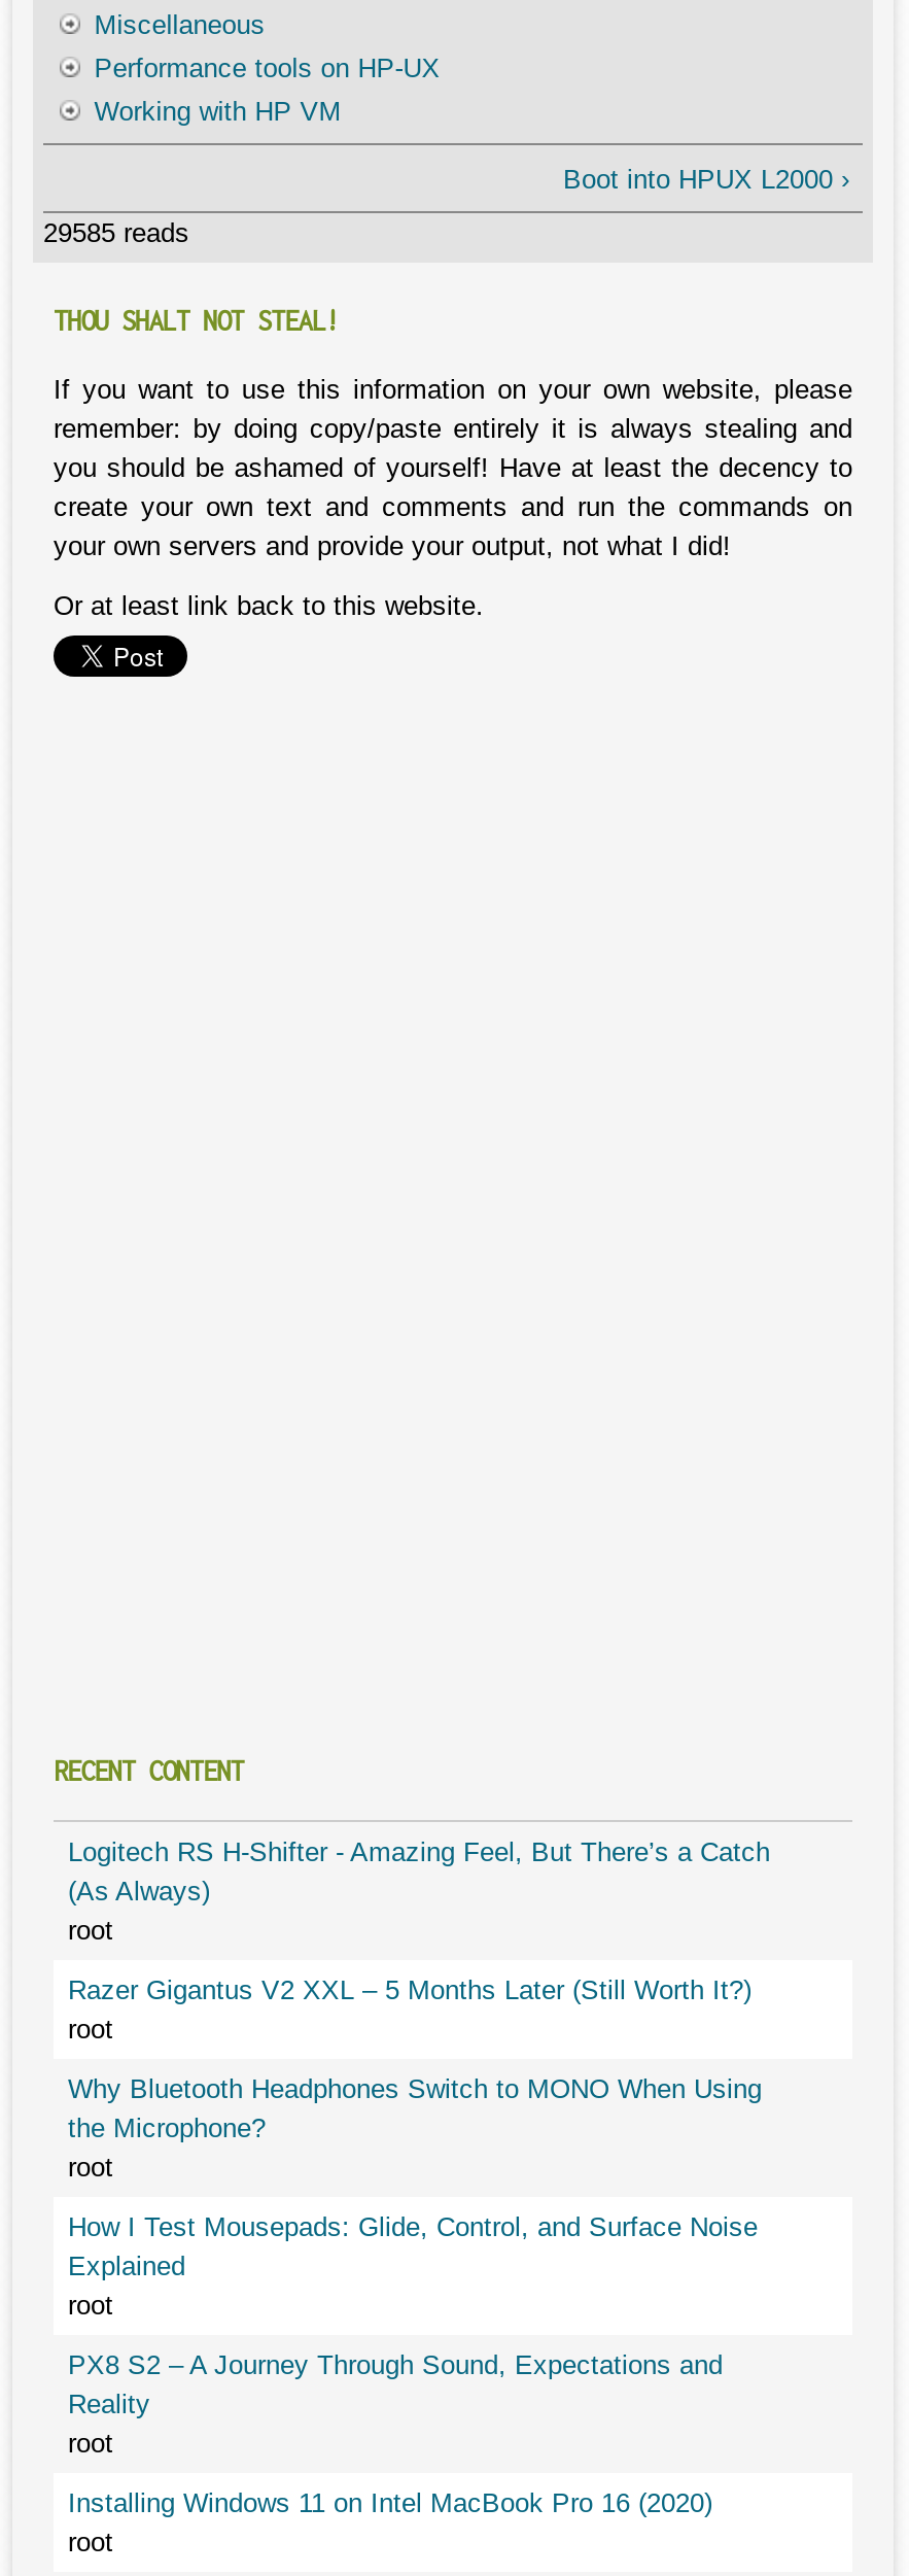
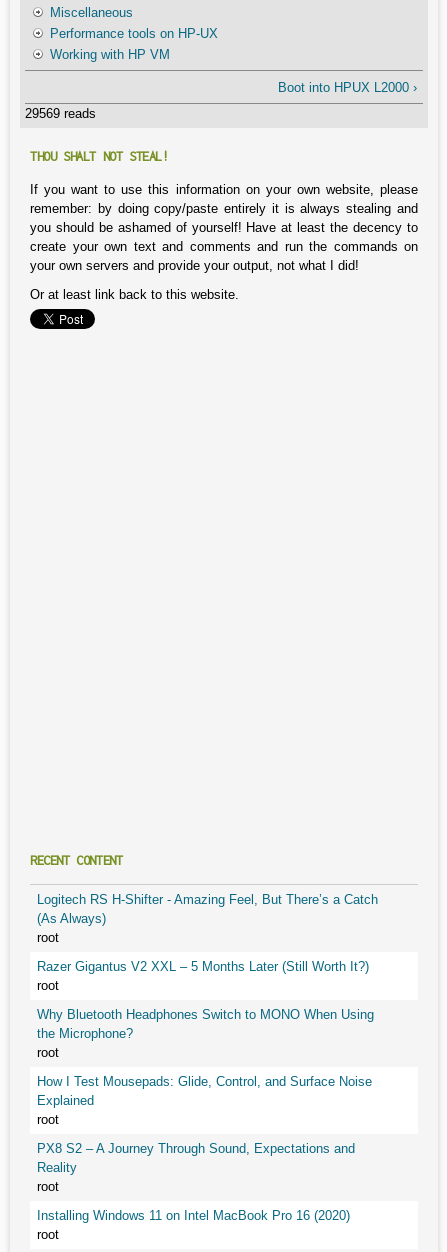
- 29585 reads
+ 29569 reads
